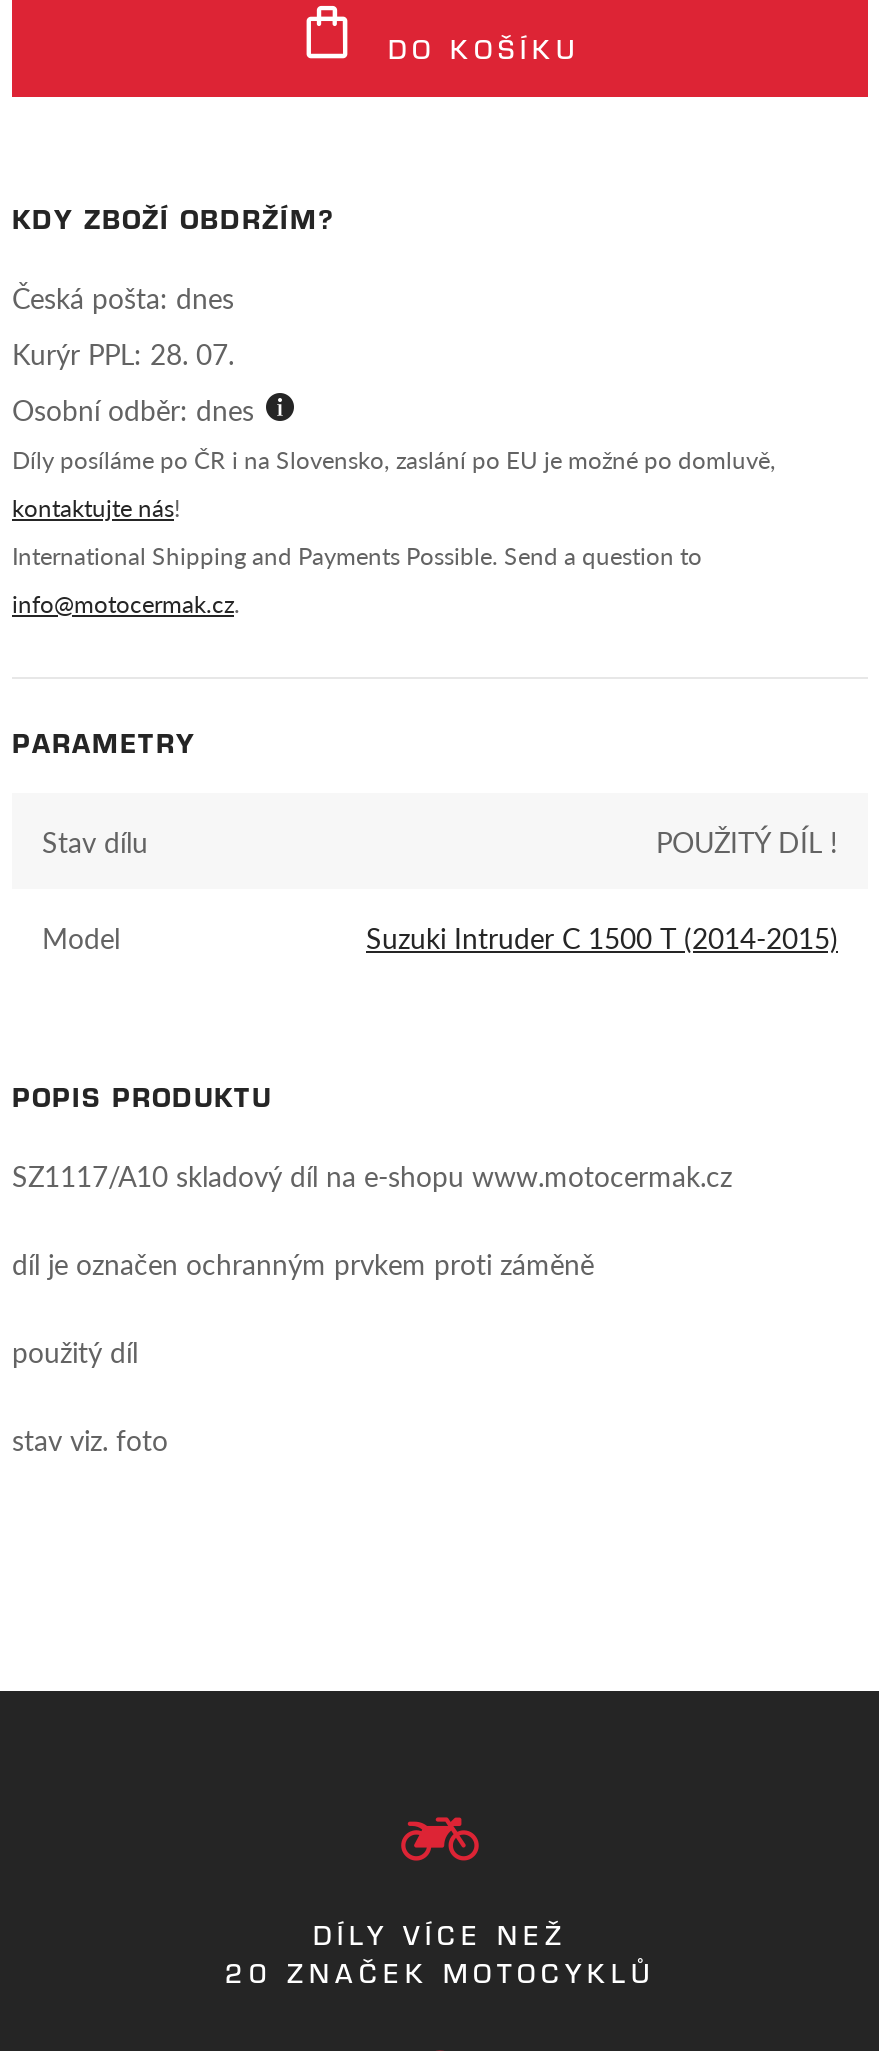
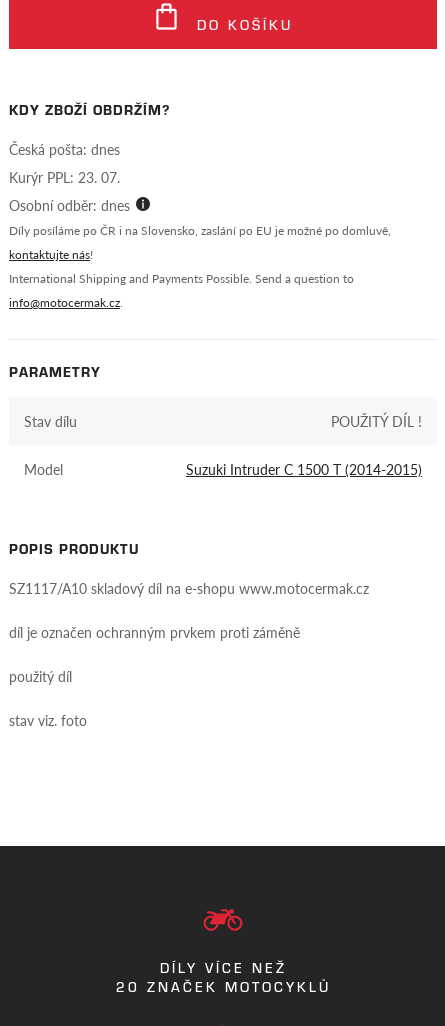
- Kurýr PPL: 28. 07.
+ Kurýr PPL: 23. 07.
